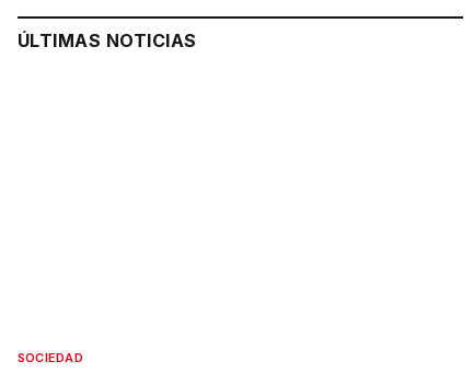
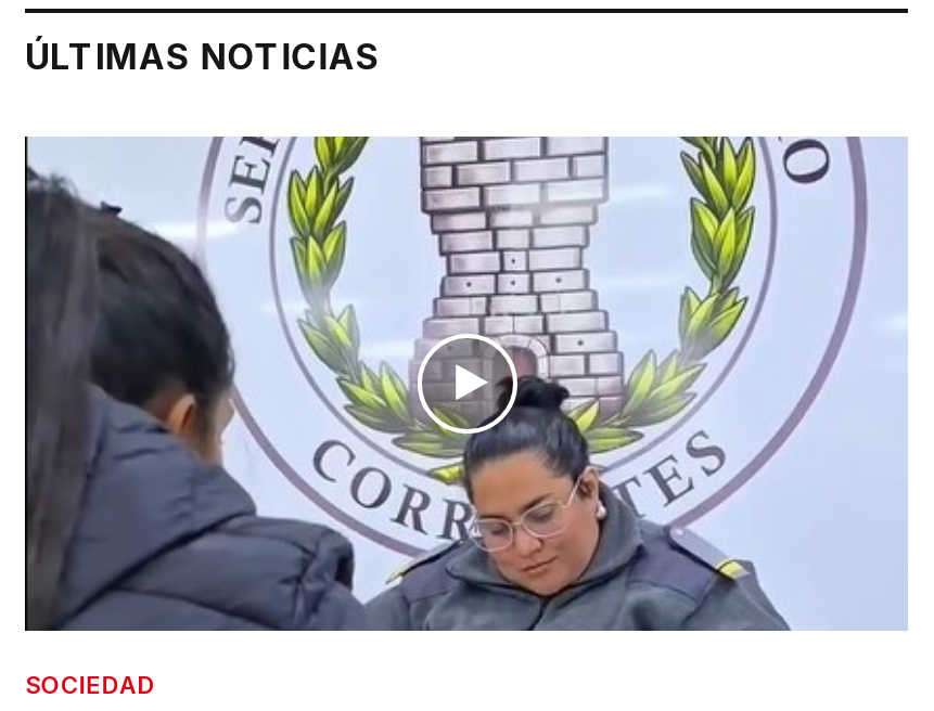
+ [image]
